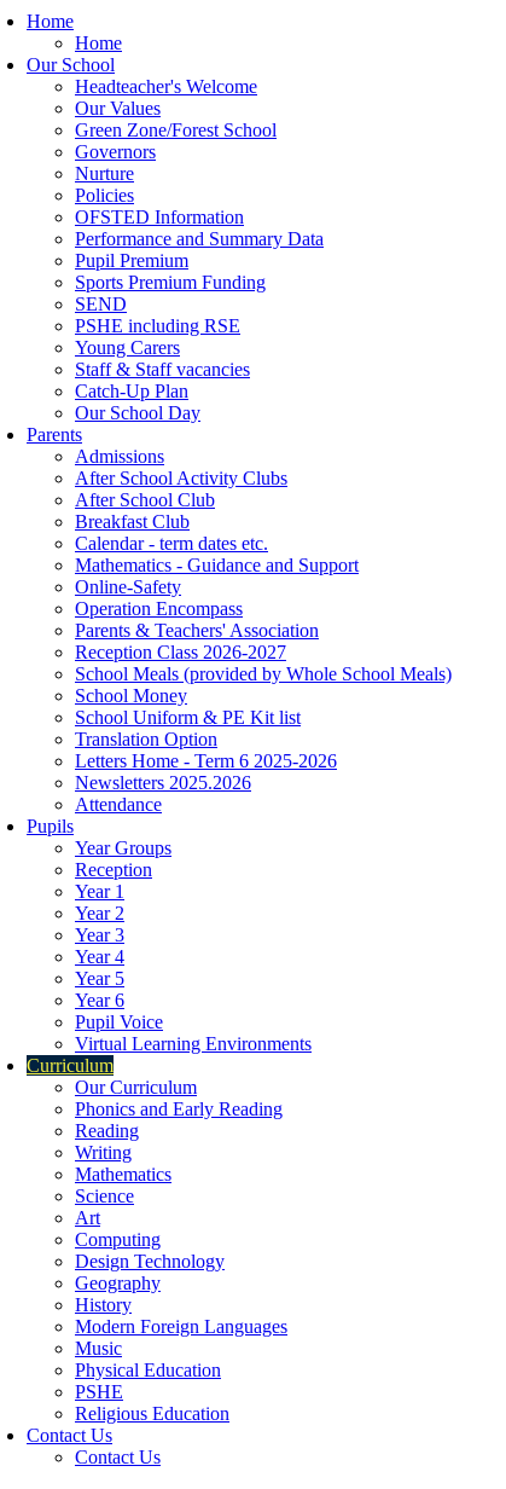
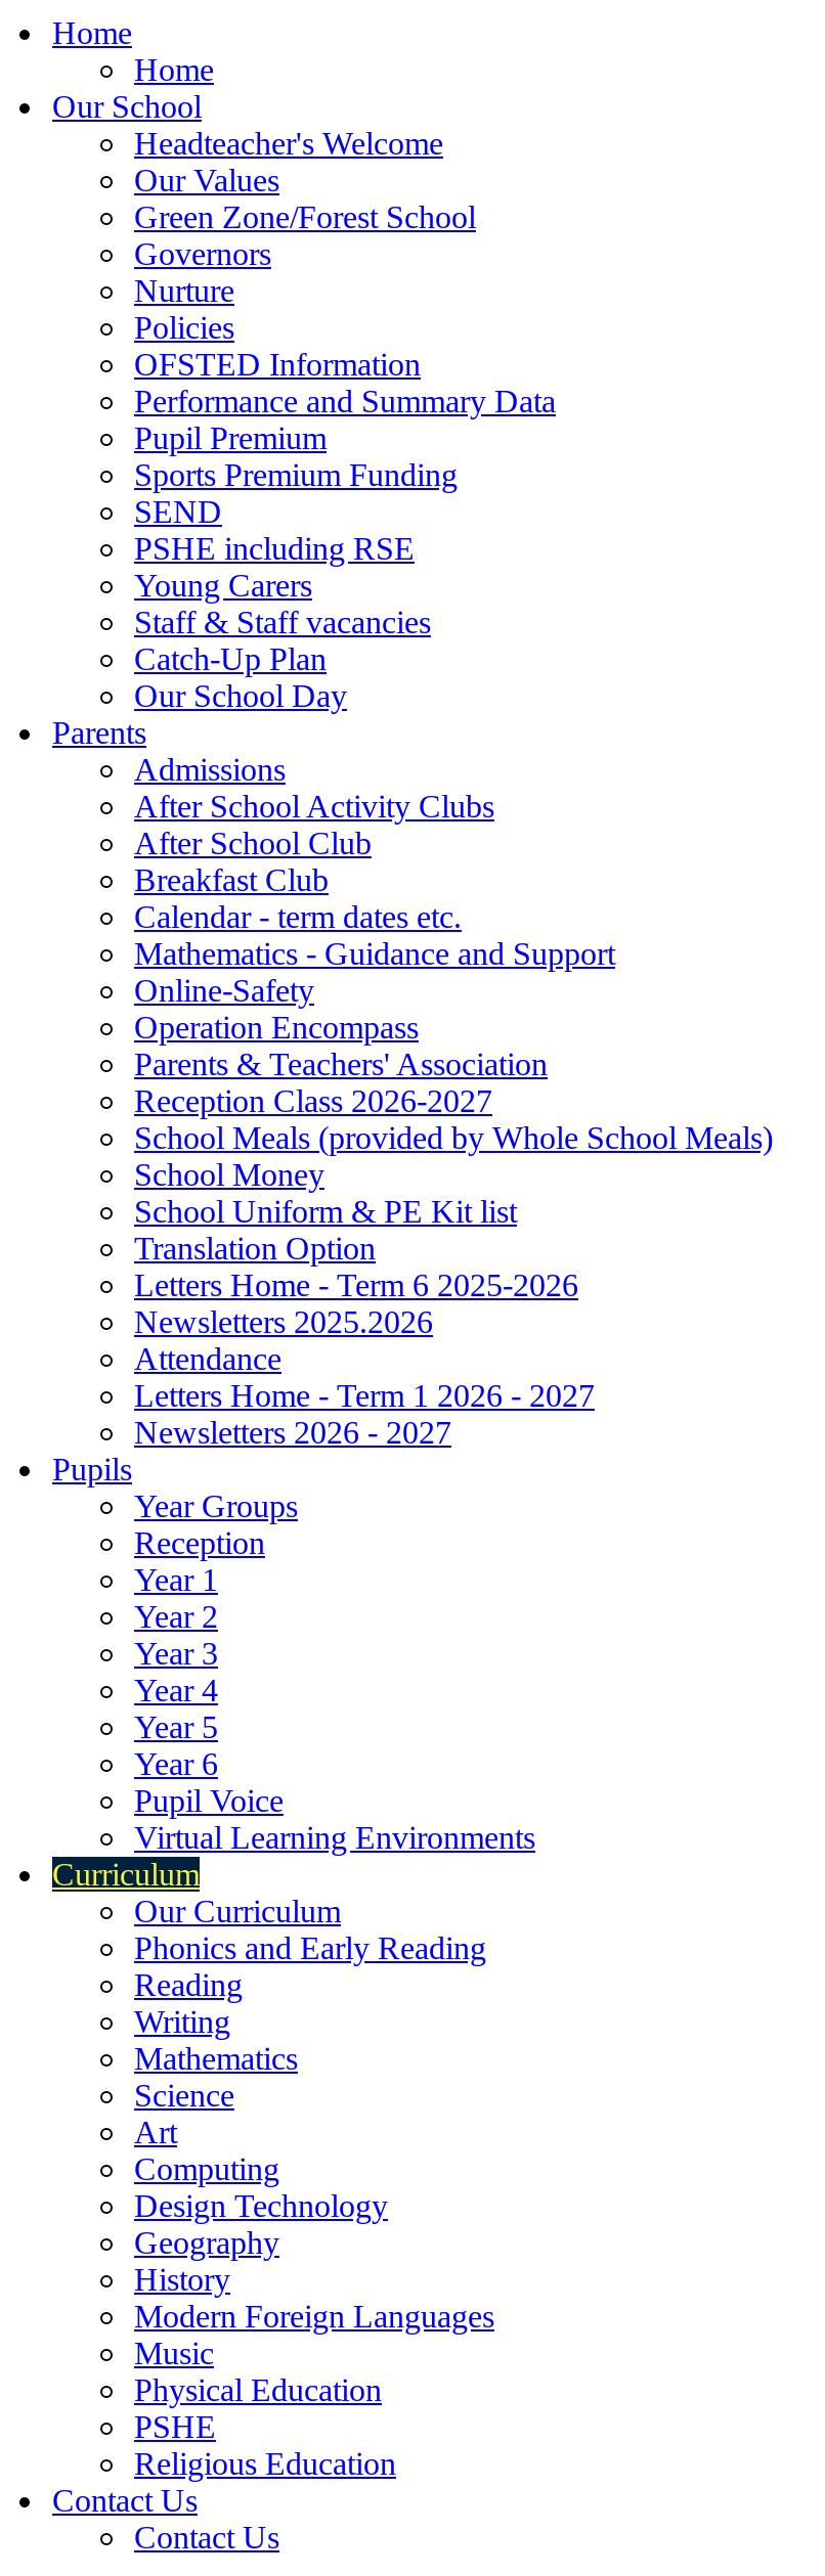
+ Letters Home - Term 1 2026 - 2027
+ Newsletters 2026 - 2027
